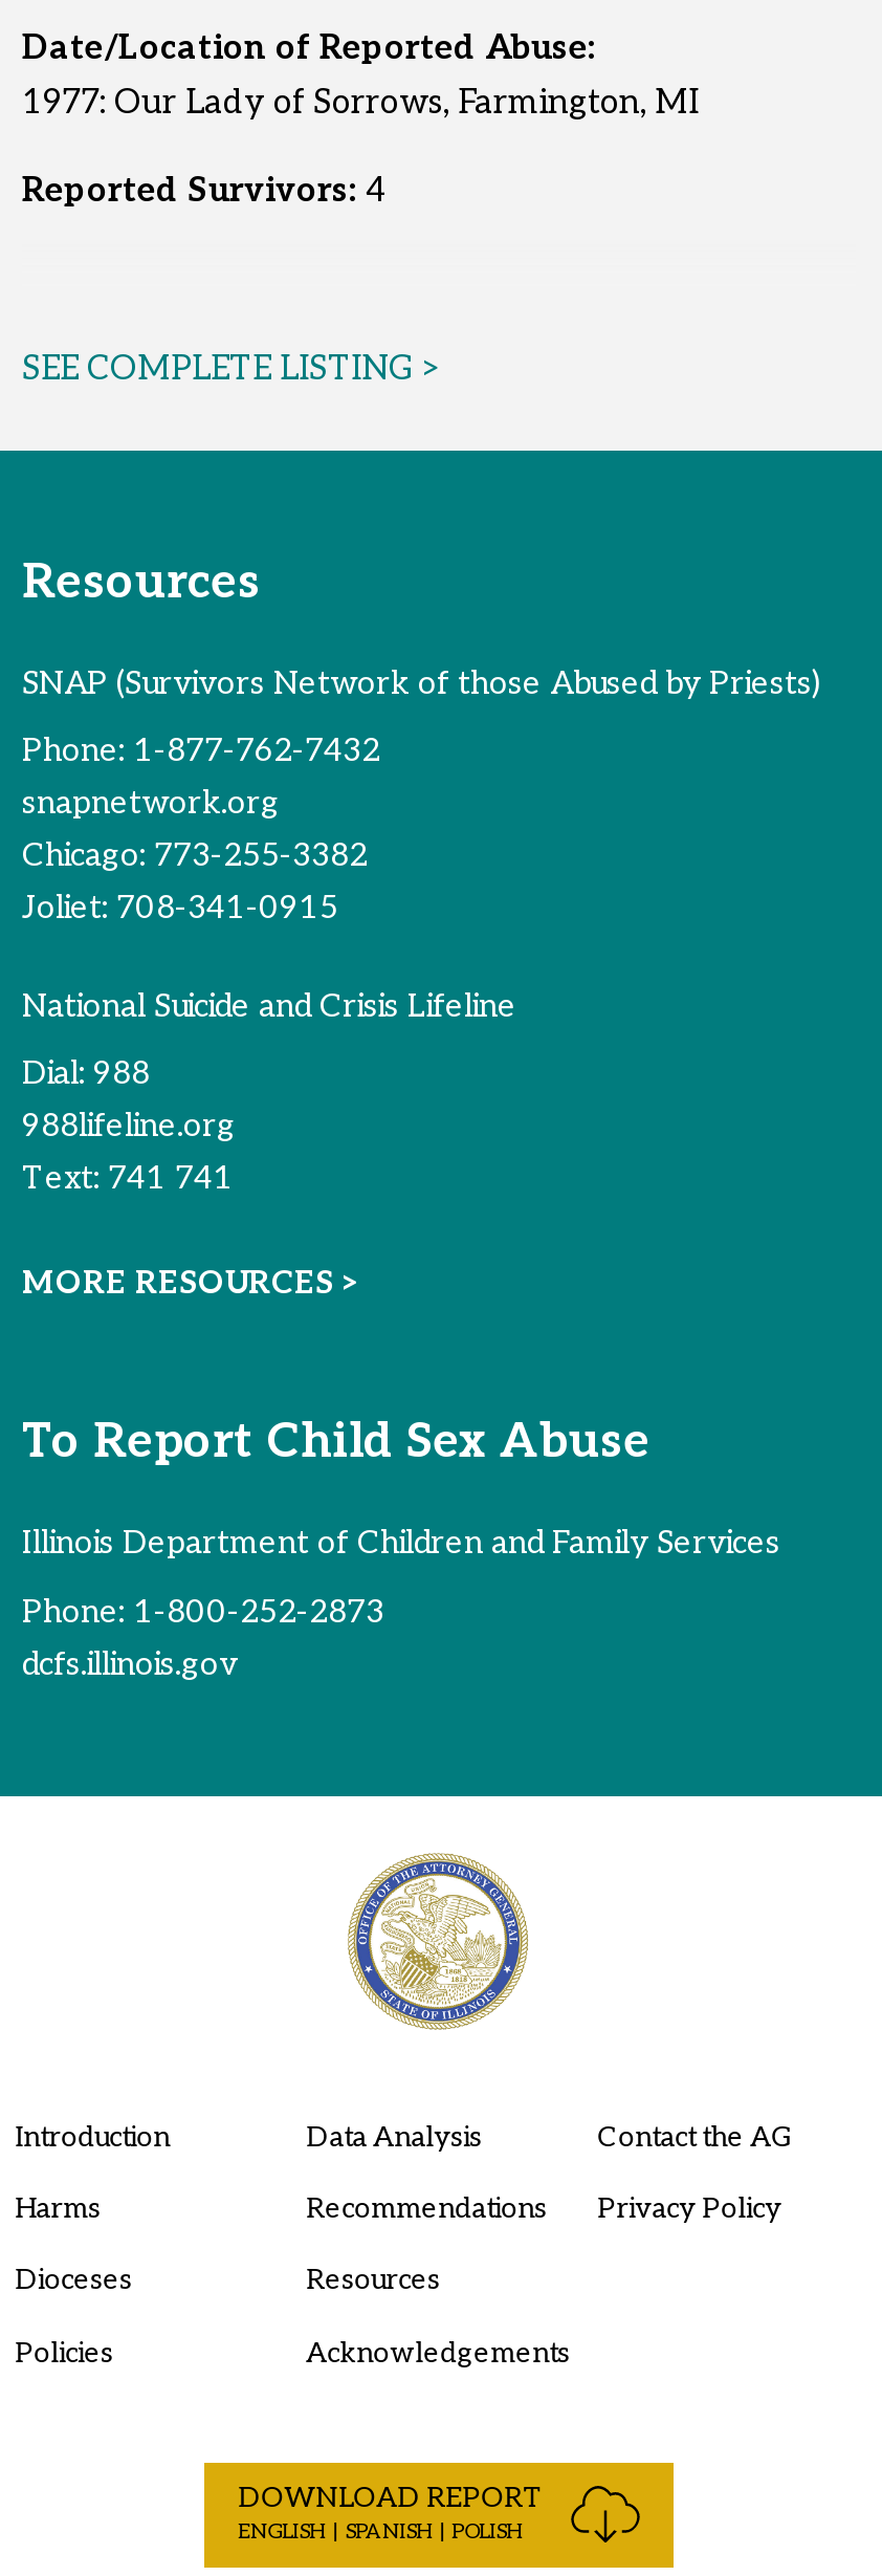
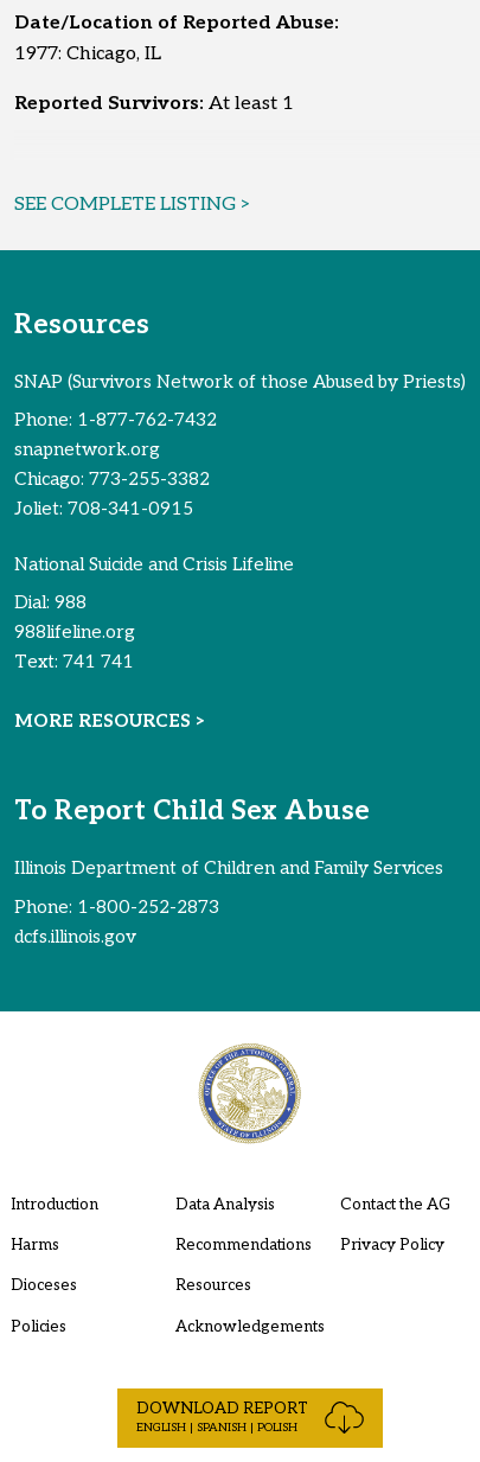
- 1977: Our Lady of Sorrows, Farmington, MI
+ 1977: Chicago, IL

- Reported Survivors: 4
+ Reported Survivors: At least 1
